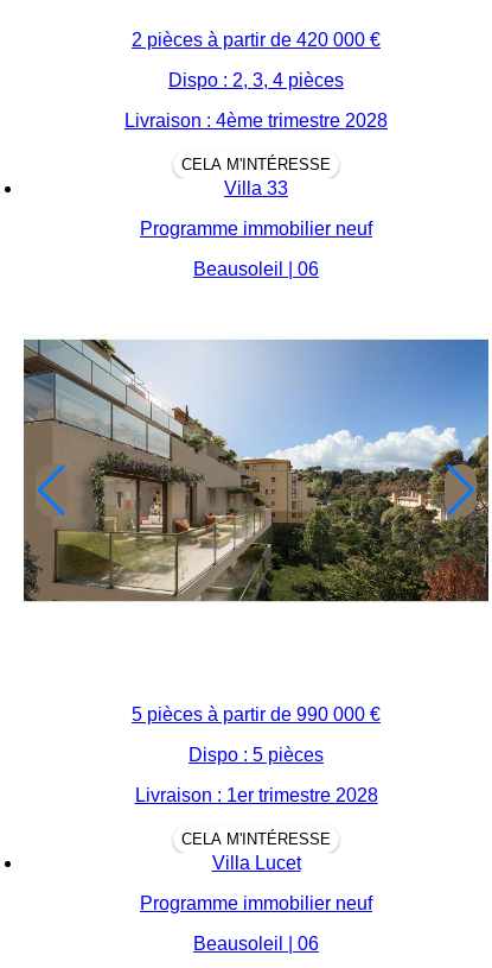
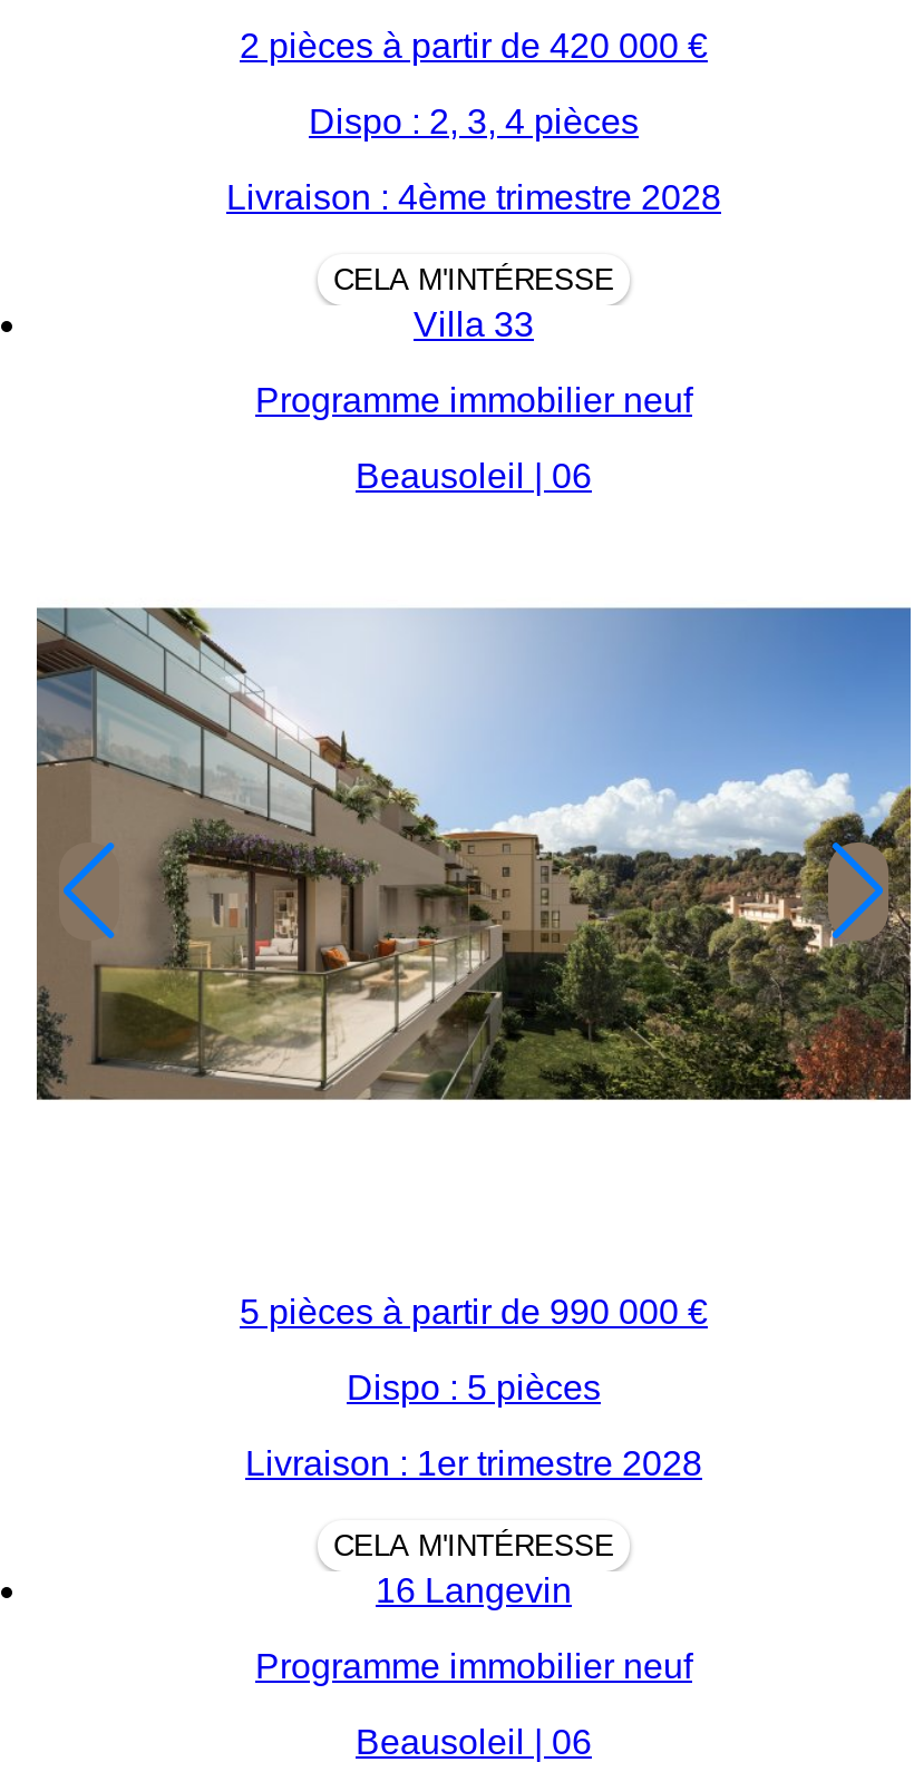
- Villa Lucet
+ 16 Langevin
